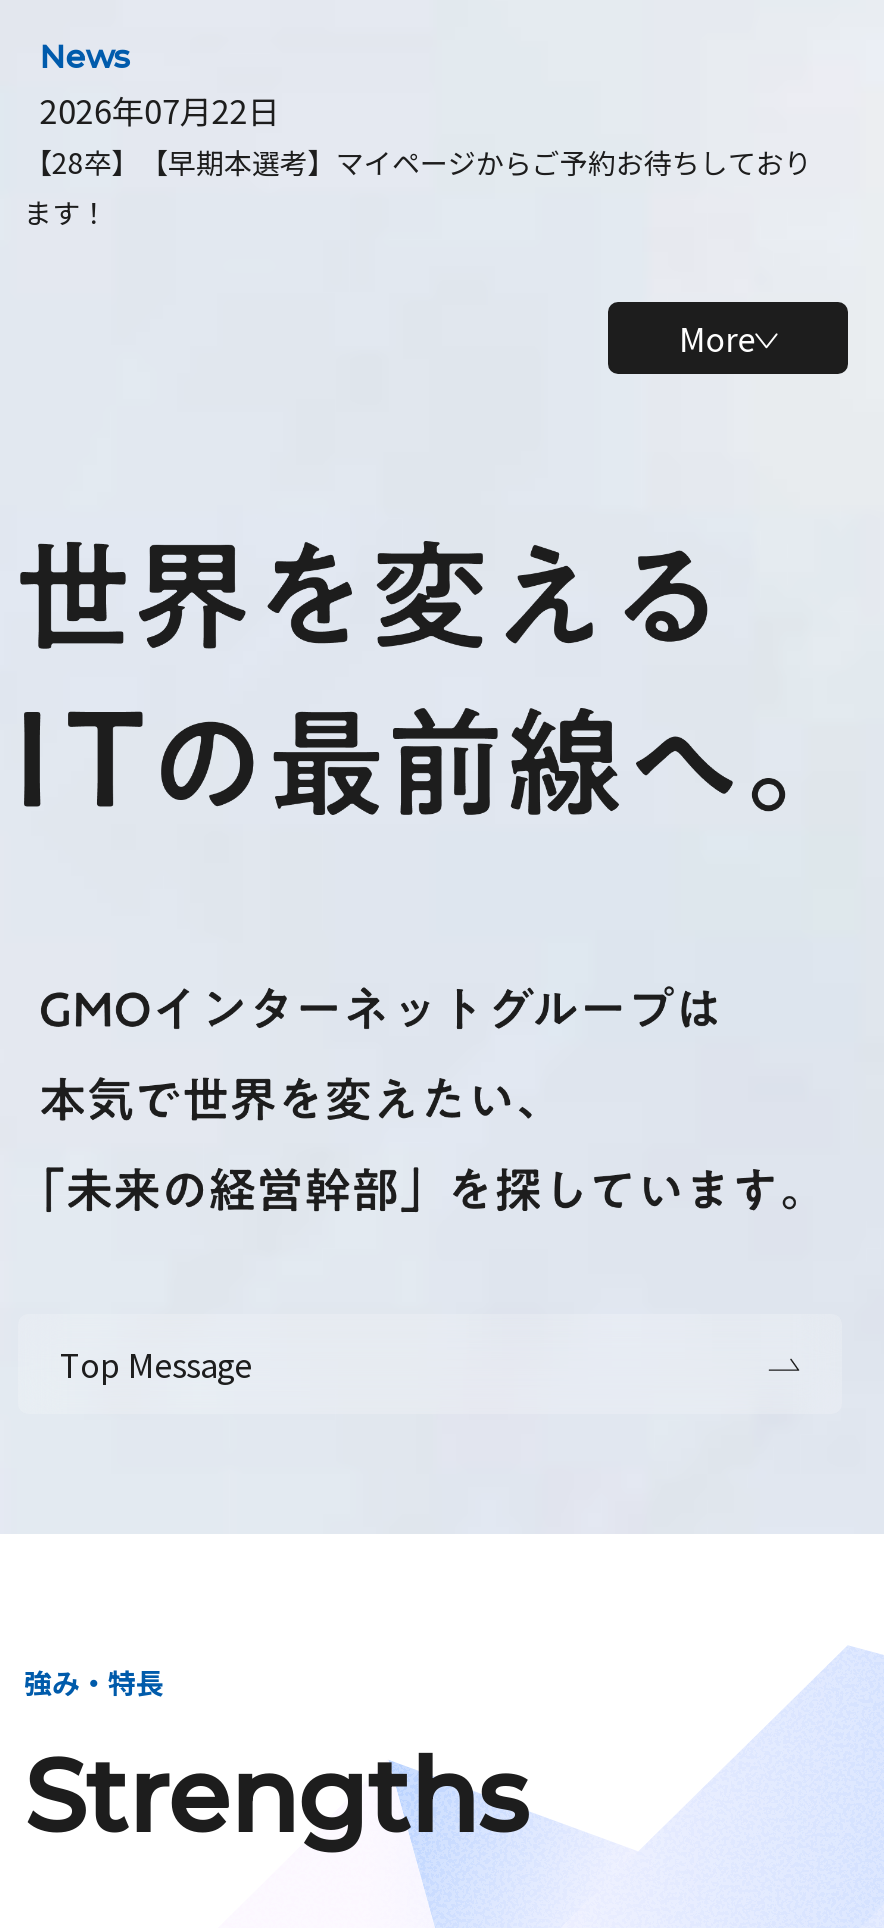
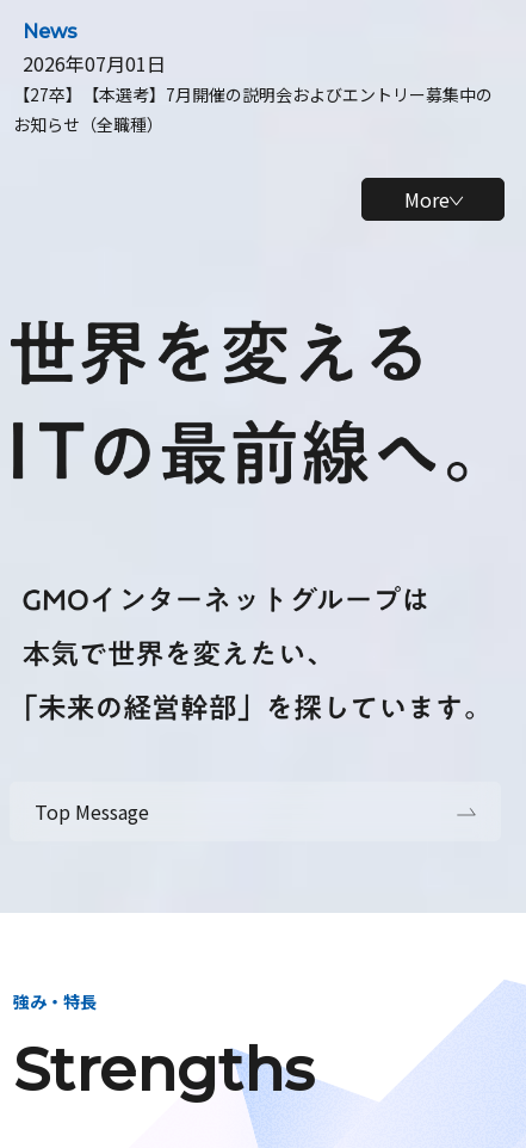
- 2026年07月22日
- 【28卒】【早期本選考】マイページからご予約お待ちしており
- ます！
+ 2026年07月01日
+ 【27卒】【本選考】7月開催の説明会およびエントリー募集中の
+ お知らせ（全職種）
